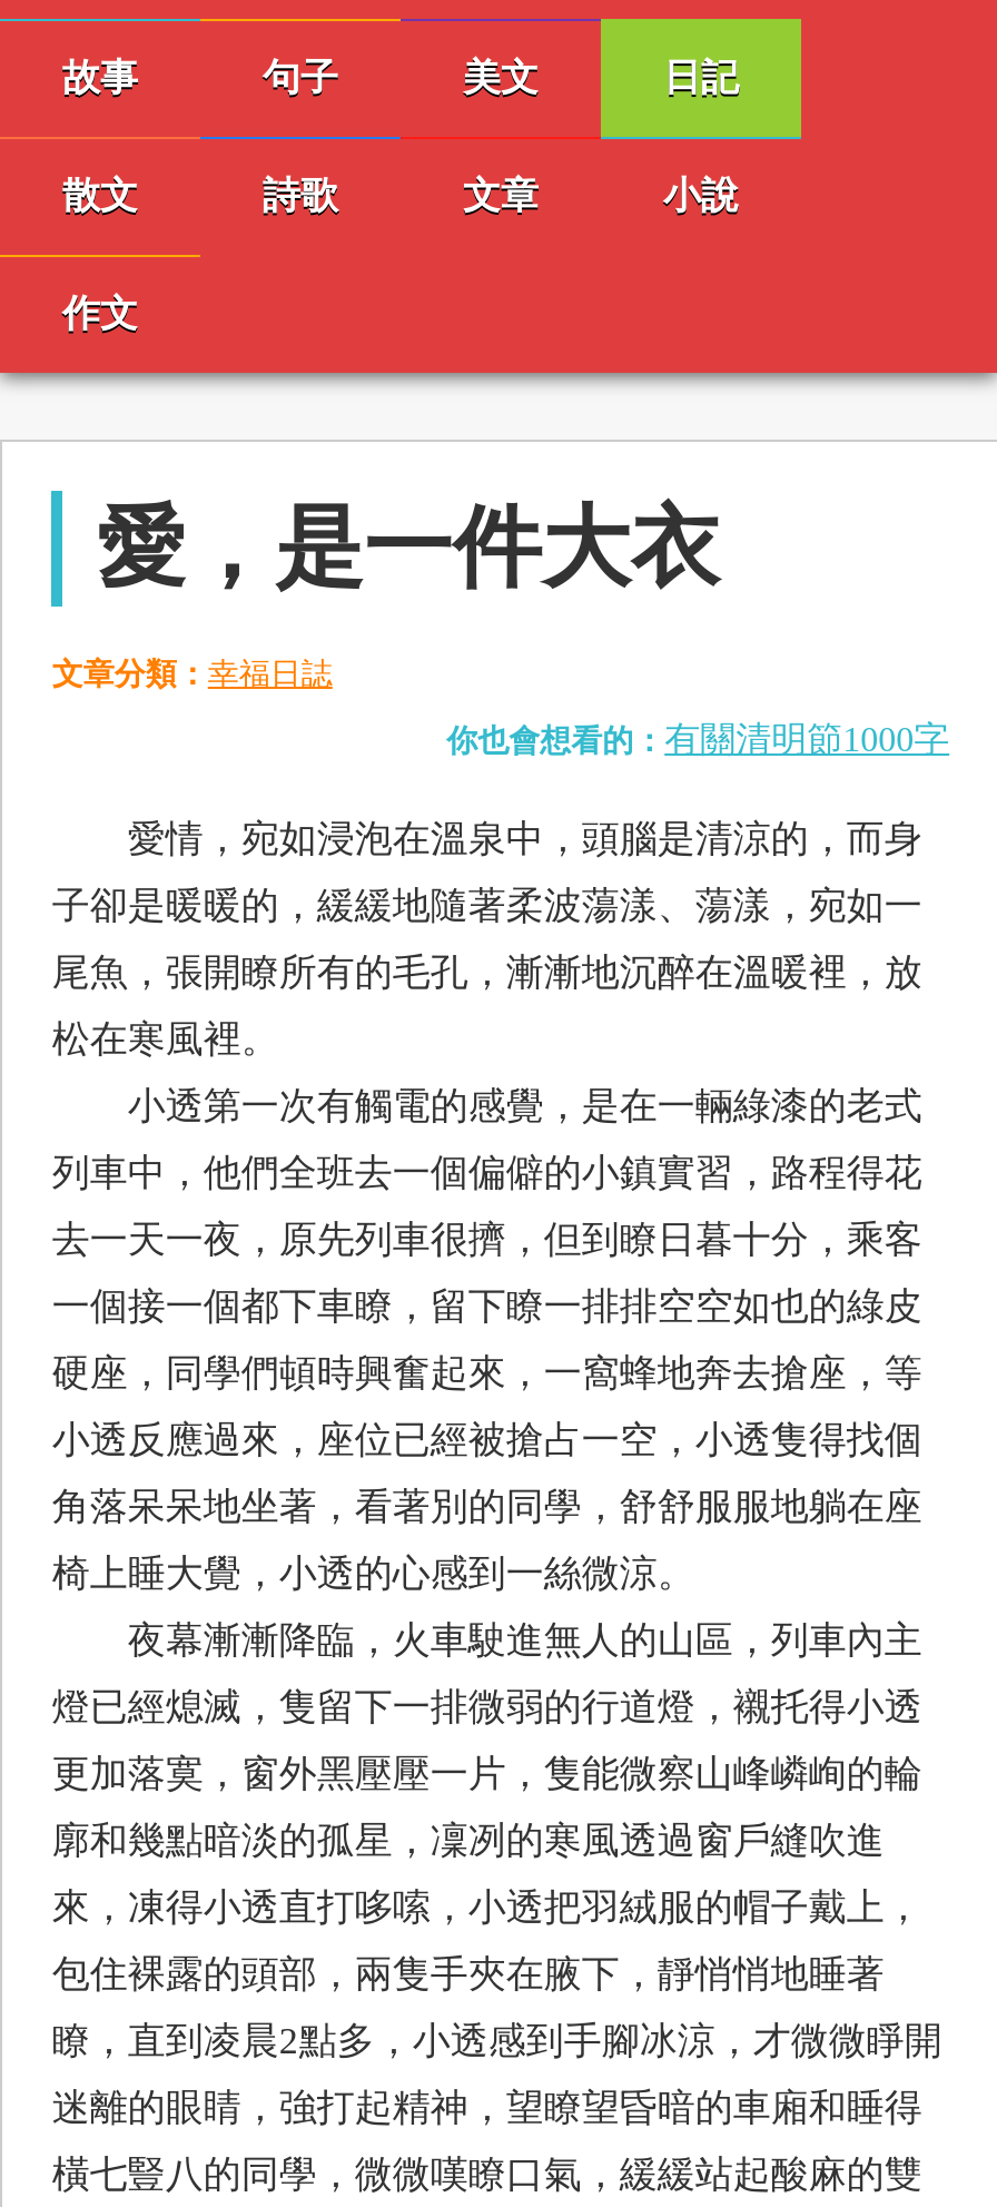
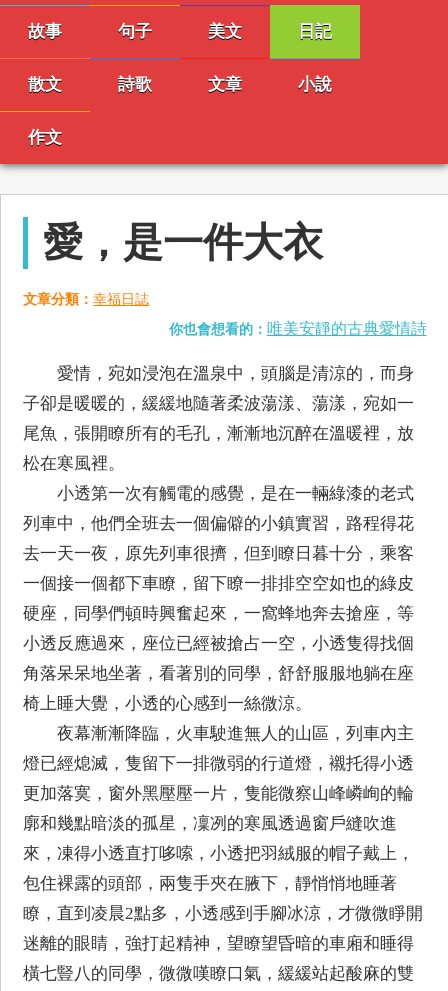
- 你也會想看的：有關清明節1000字
+ 你也會想看的：唯美安靜的古典愛情詩
